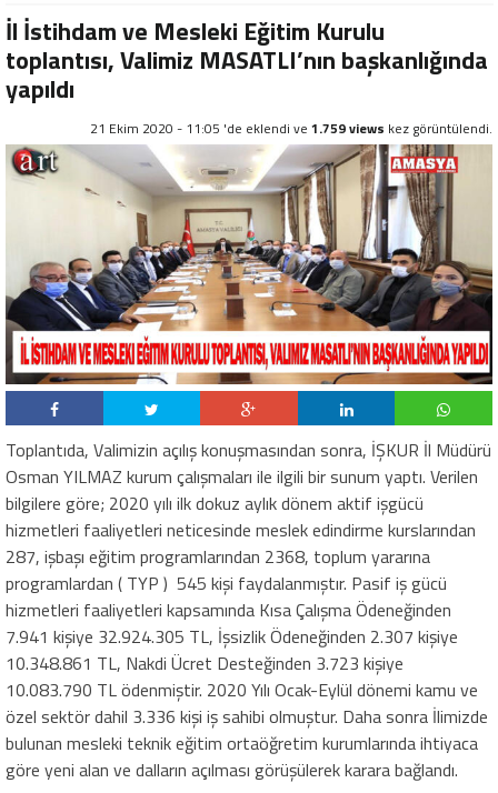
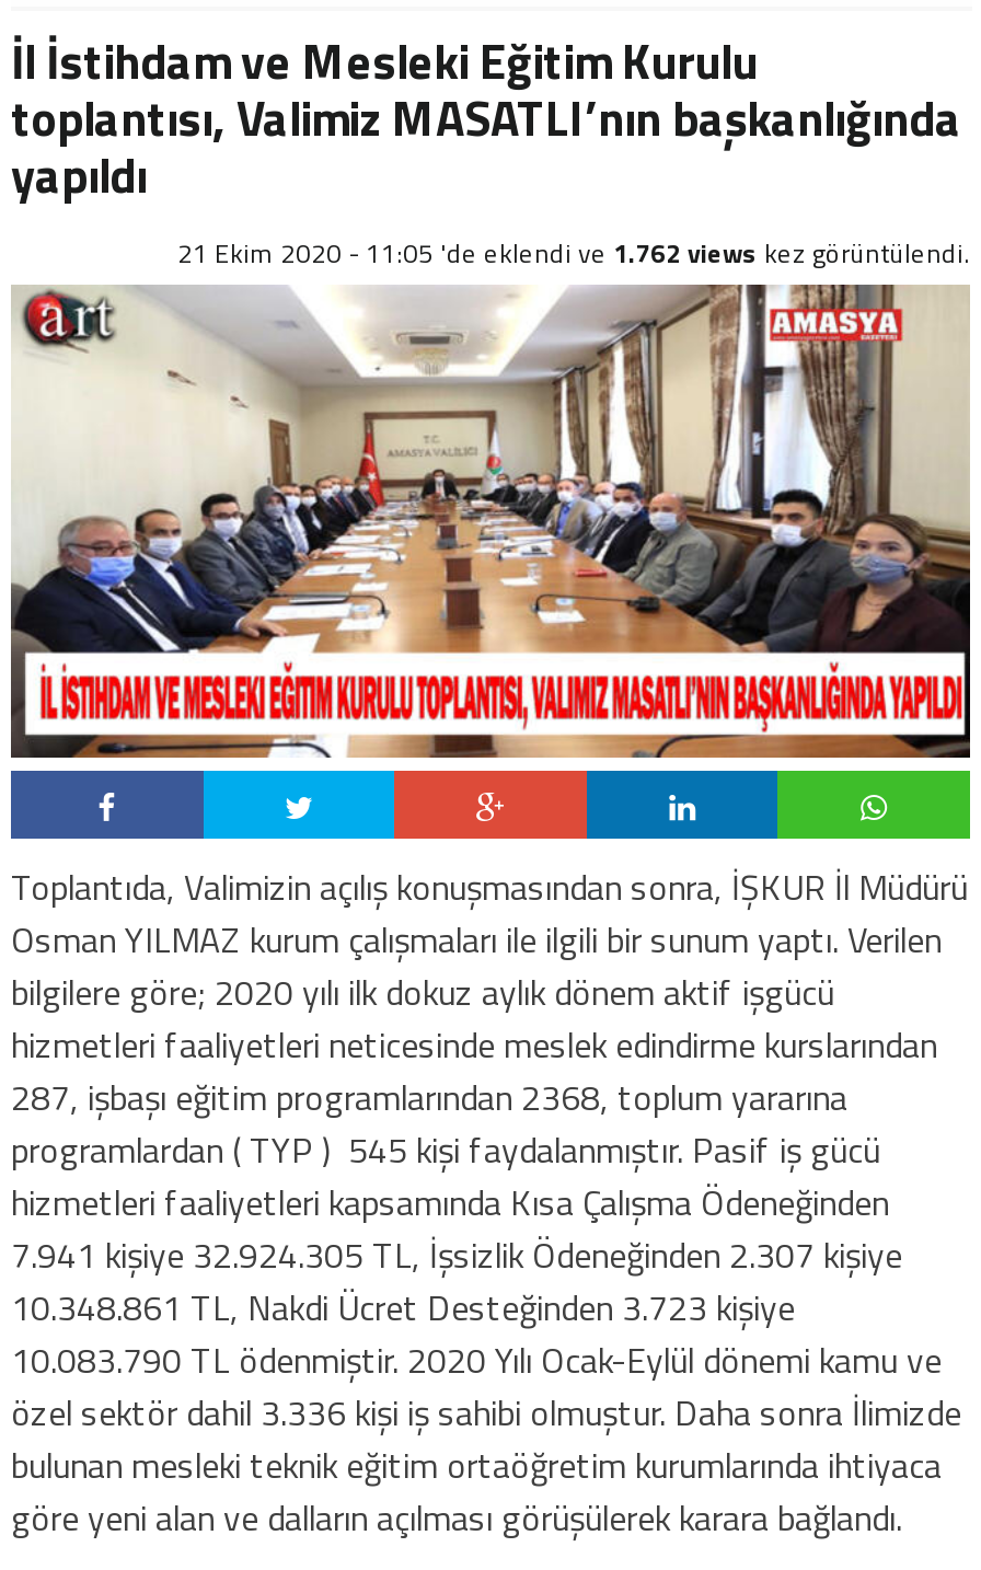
- 21 Ekim 2020 - 11:05 'de eklendi ve 1.759 views kez görüntülendi.
+ 21 Ekim 2020 - 11:05 'de eklendi ve 1.762 views kez görüntülendi.
